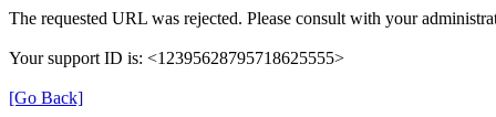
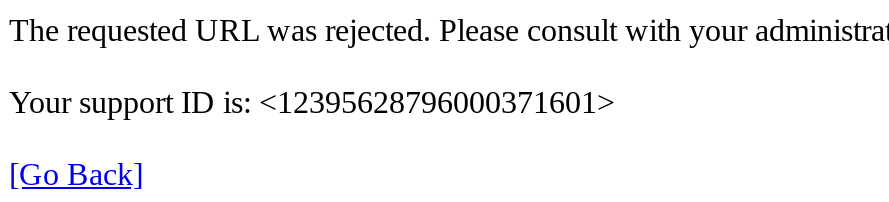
- Your support ID is: <12395628795718625555>
+ Your support ID is: <12395628796000371601>
